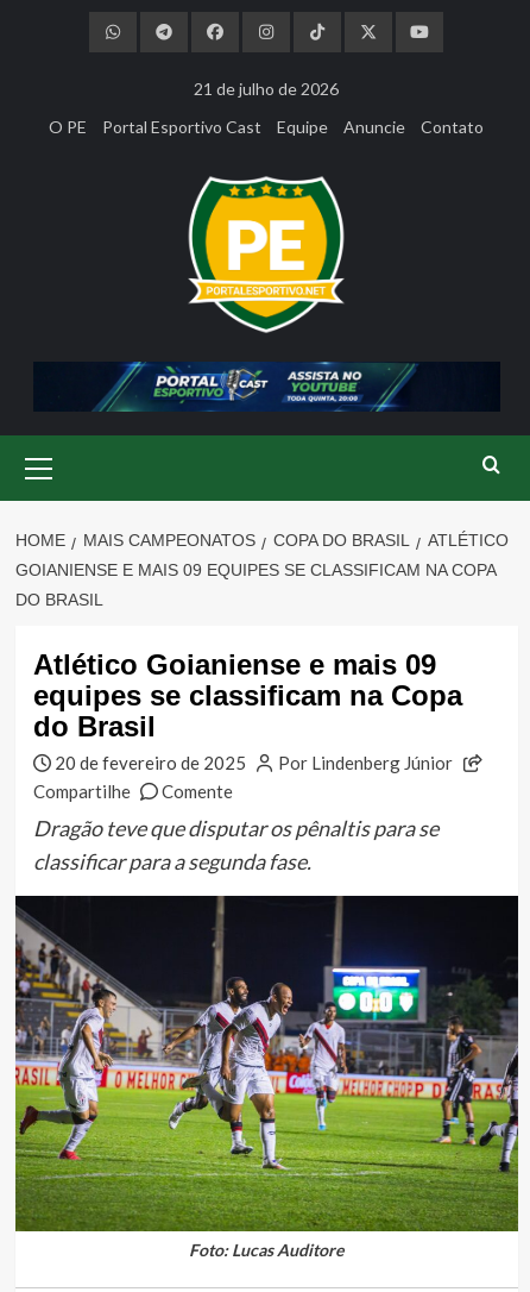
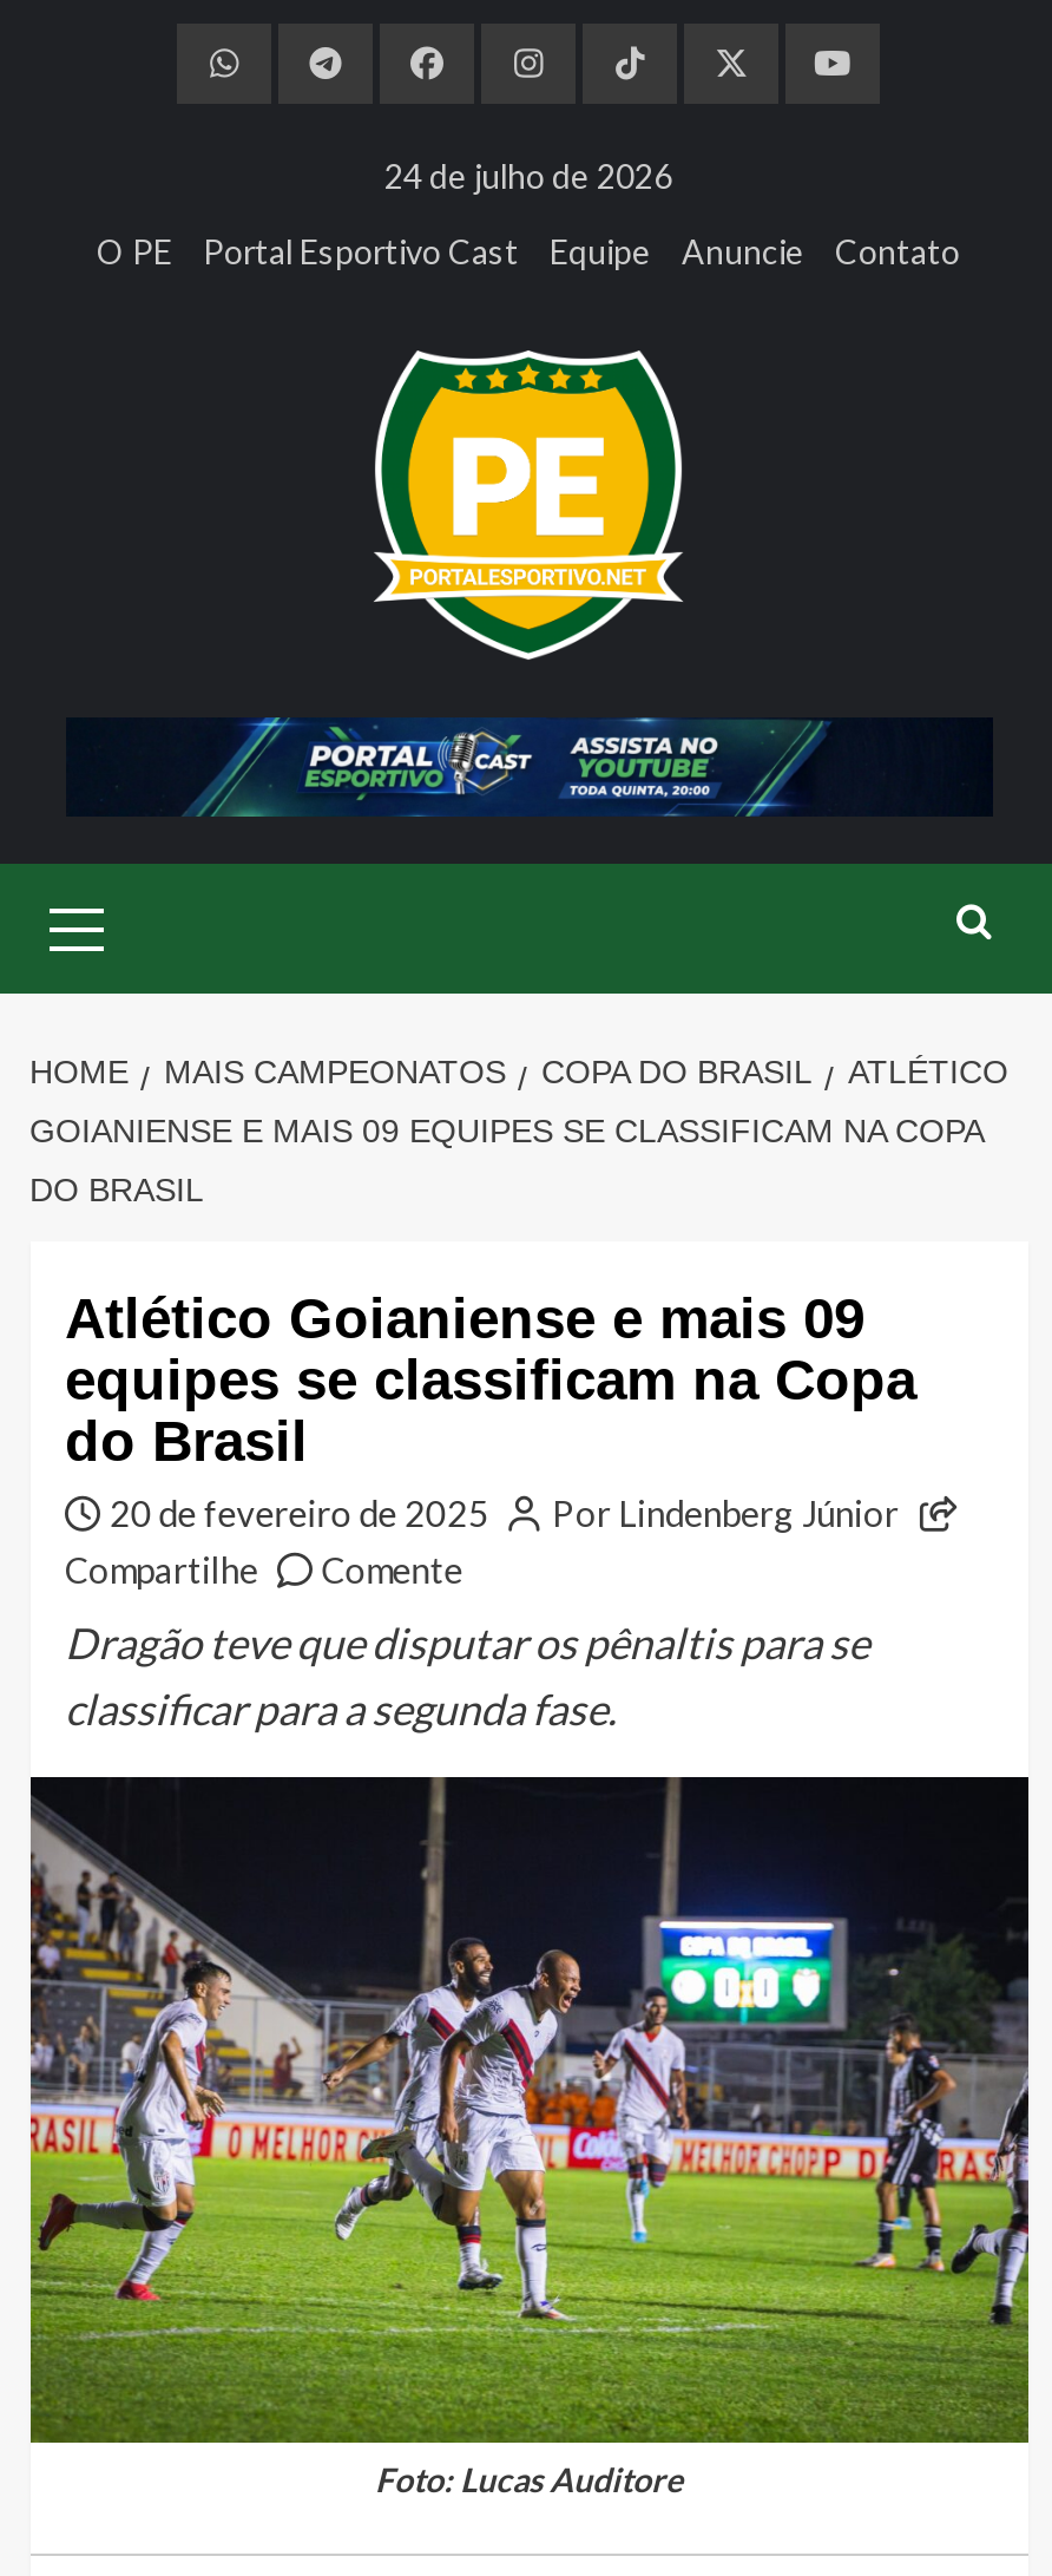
- 21 de julho de 2026
+ 24 de julho de 2026
